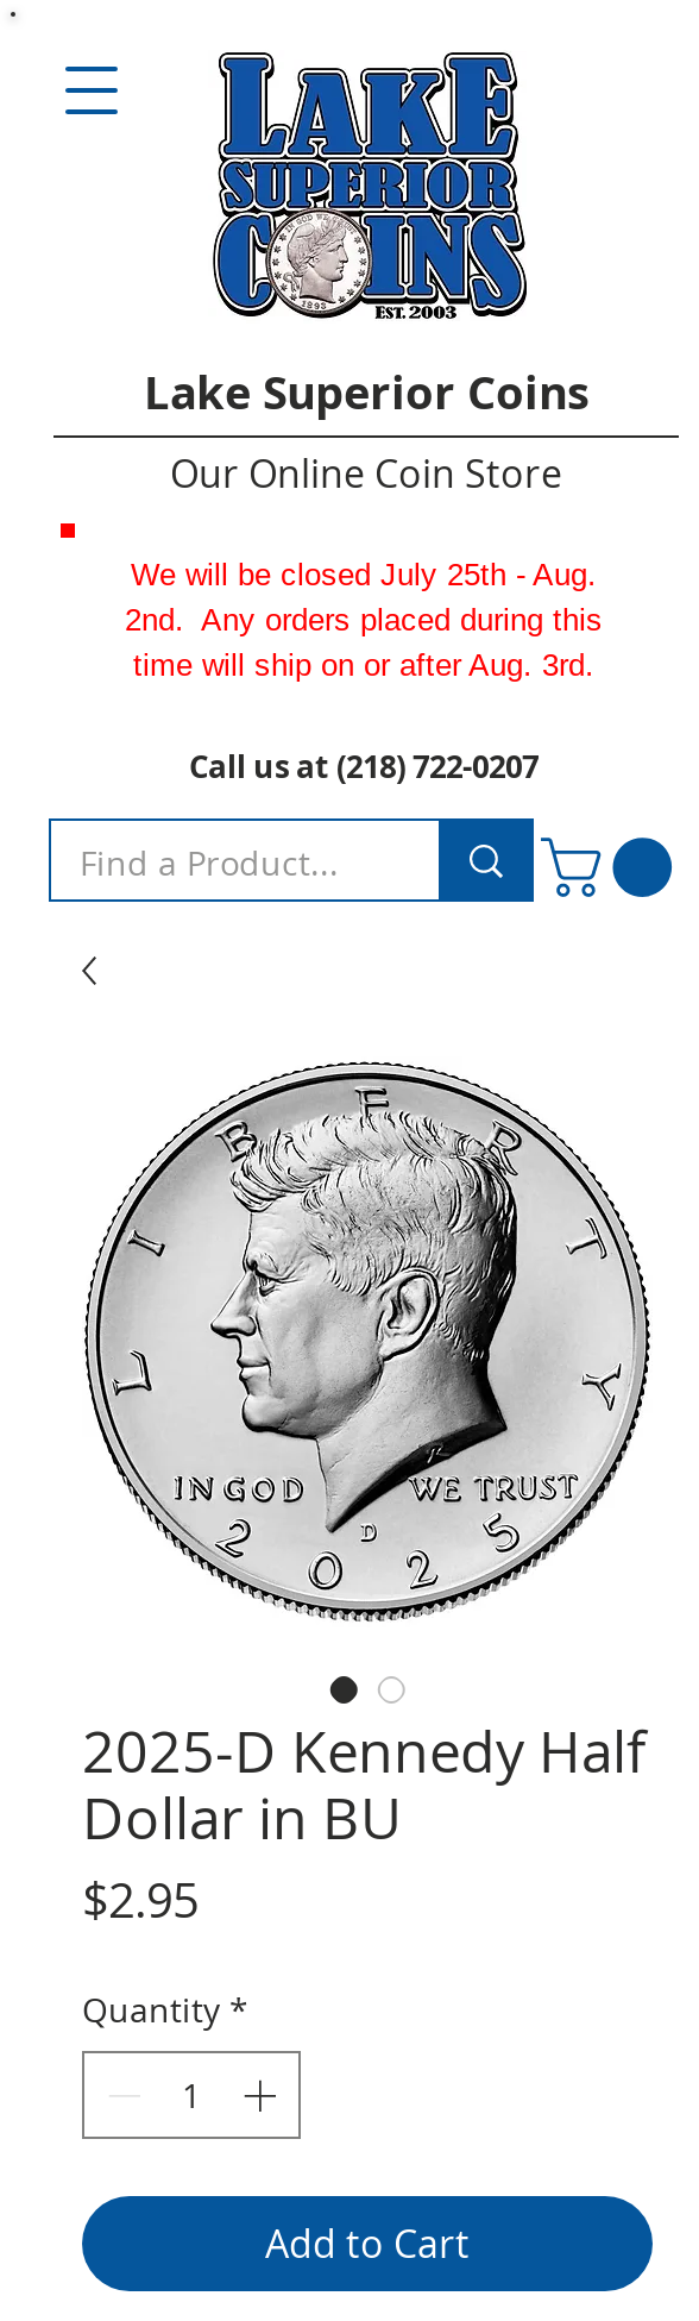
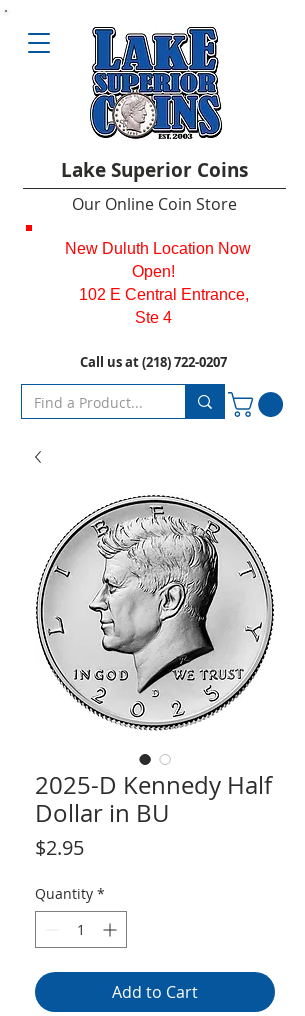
- We will be closed July 25th - Aug.
- 2nd. Any orders placed during this
- time will ship on or after Aug. 3rd.
+ New Duluth Location Now
+ Open!
+ 102 E Central Entrance,
+ Ste 4
